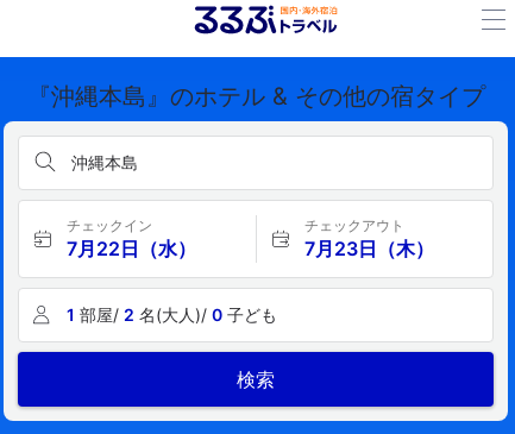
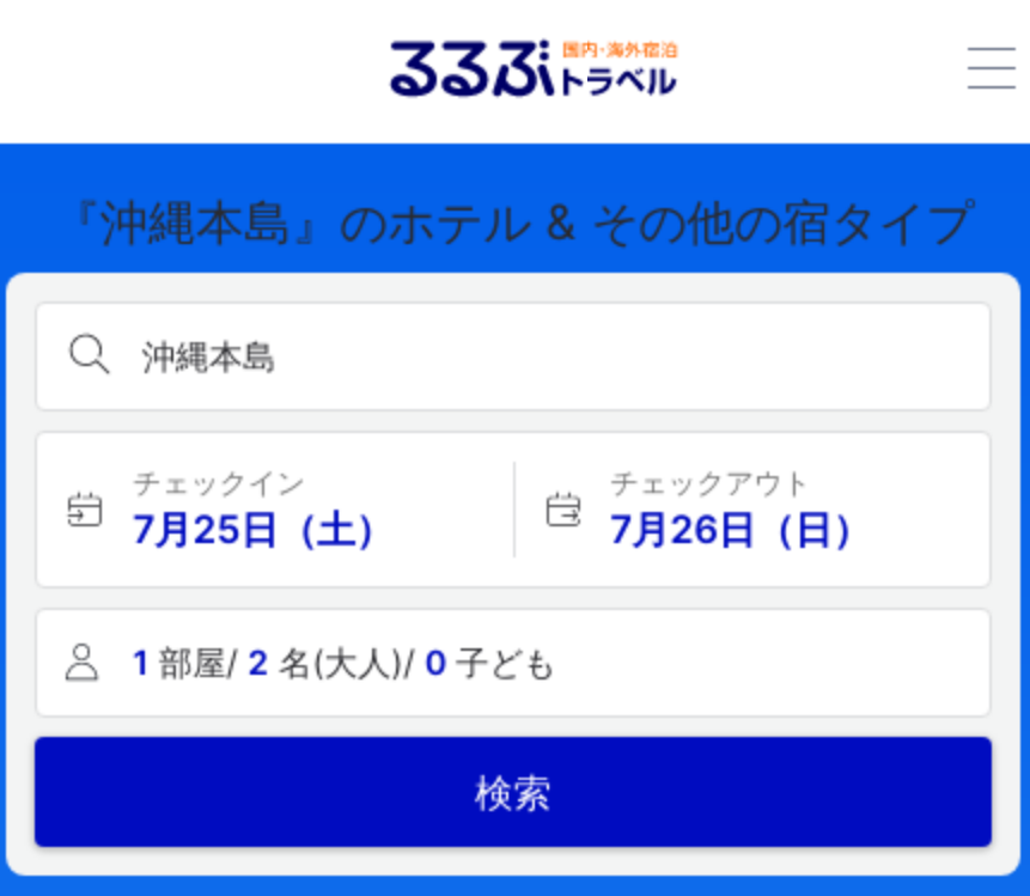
- 7月22日（水）
+ 7月25日（土）

- 7月23日（木）
+ 7月26日（日）
